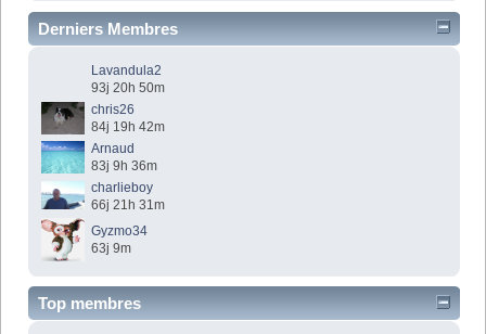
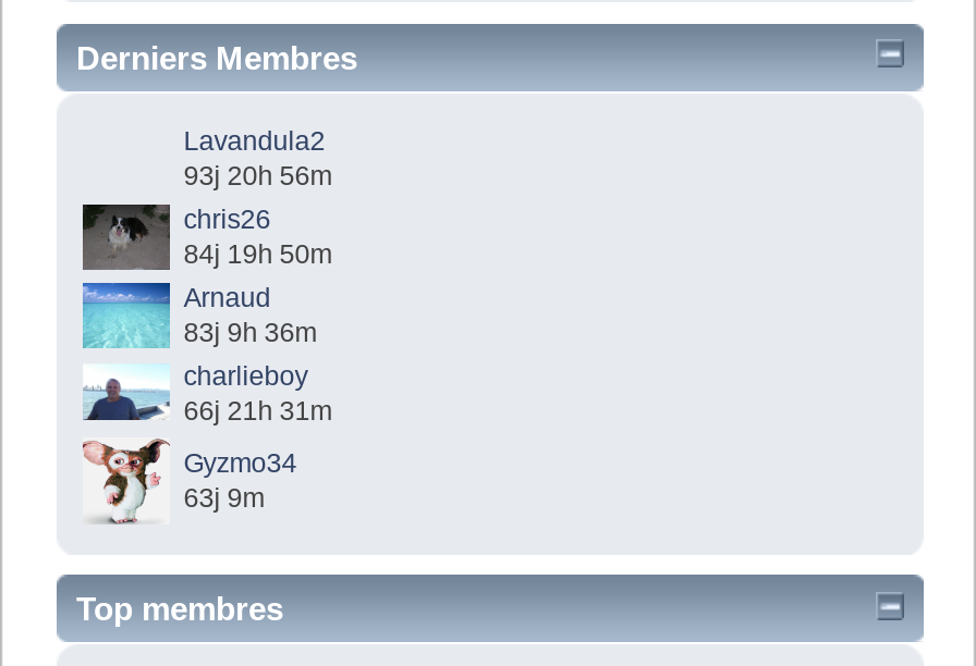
- 93j 20h 50m
+ 93j 20h 56m

- 84j 19h 42m
+ 84j 19h 50m
